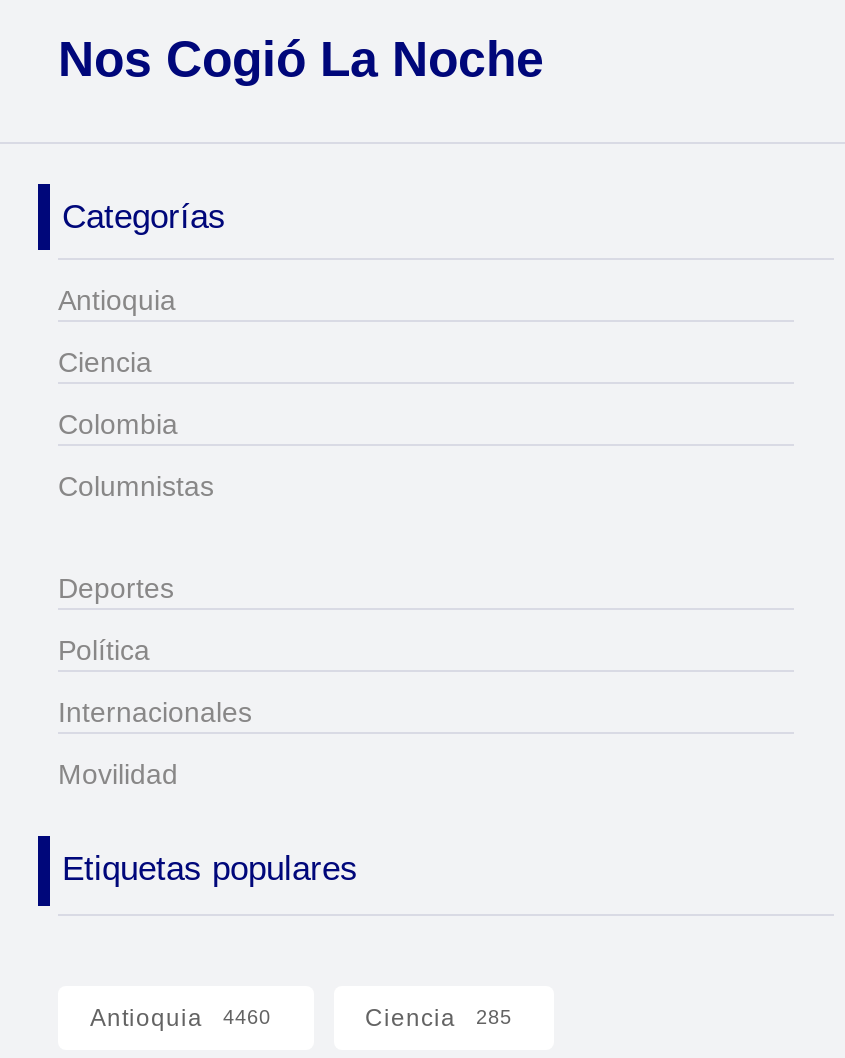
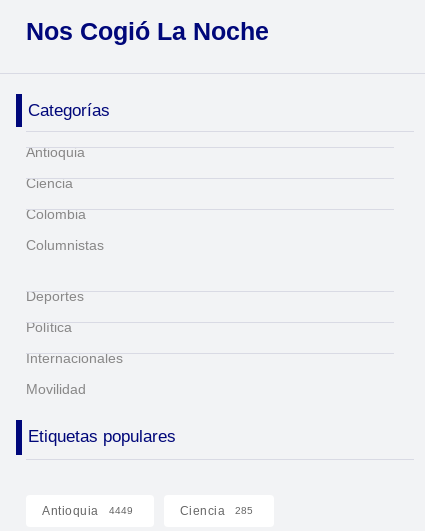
- Antioquia 4460
+ Antioquia 4449
